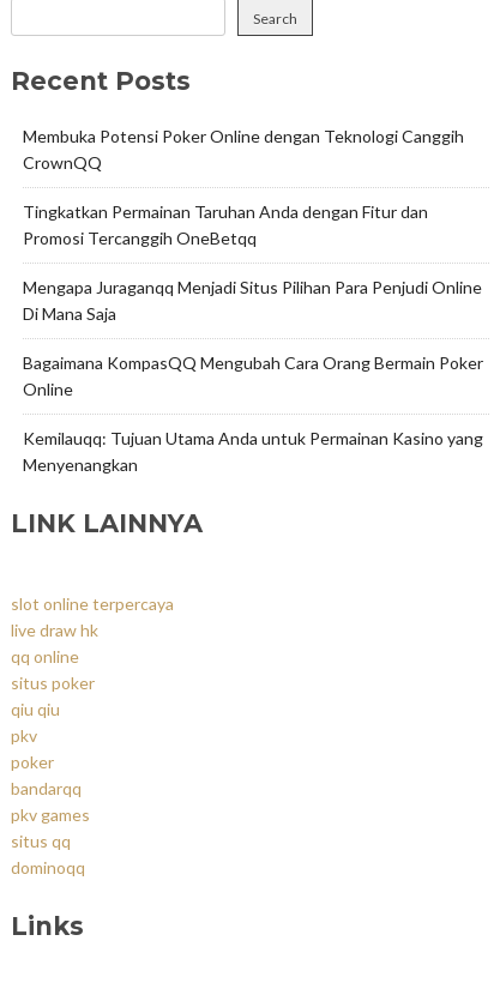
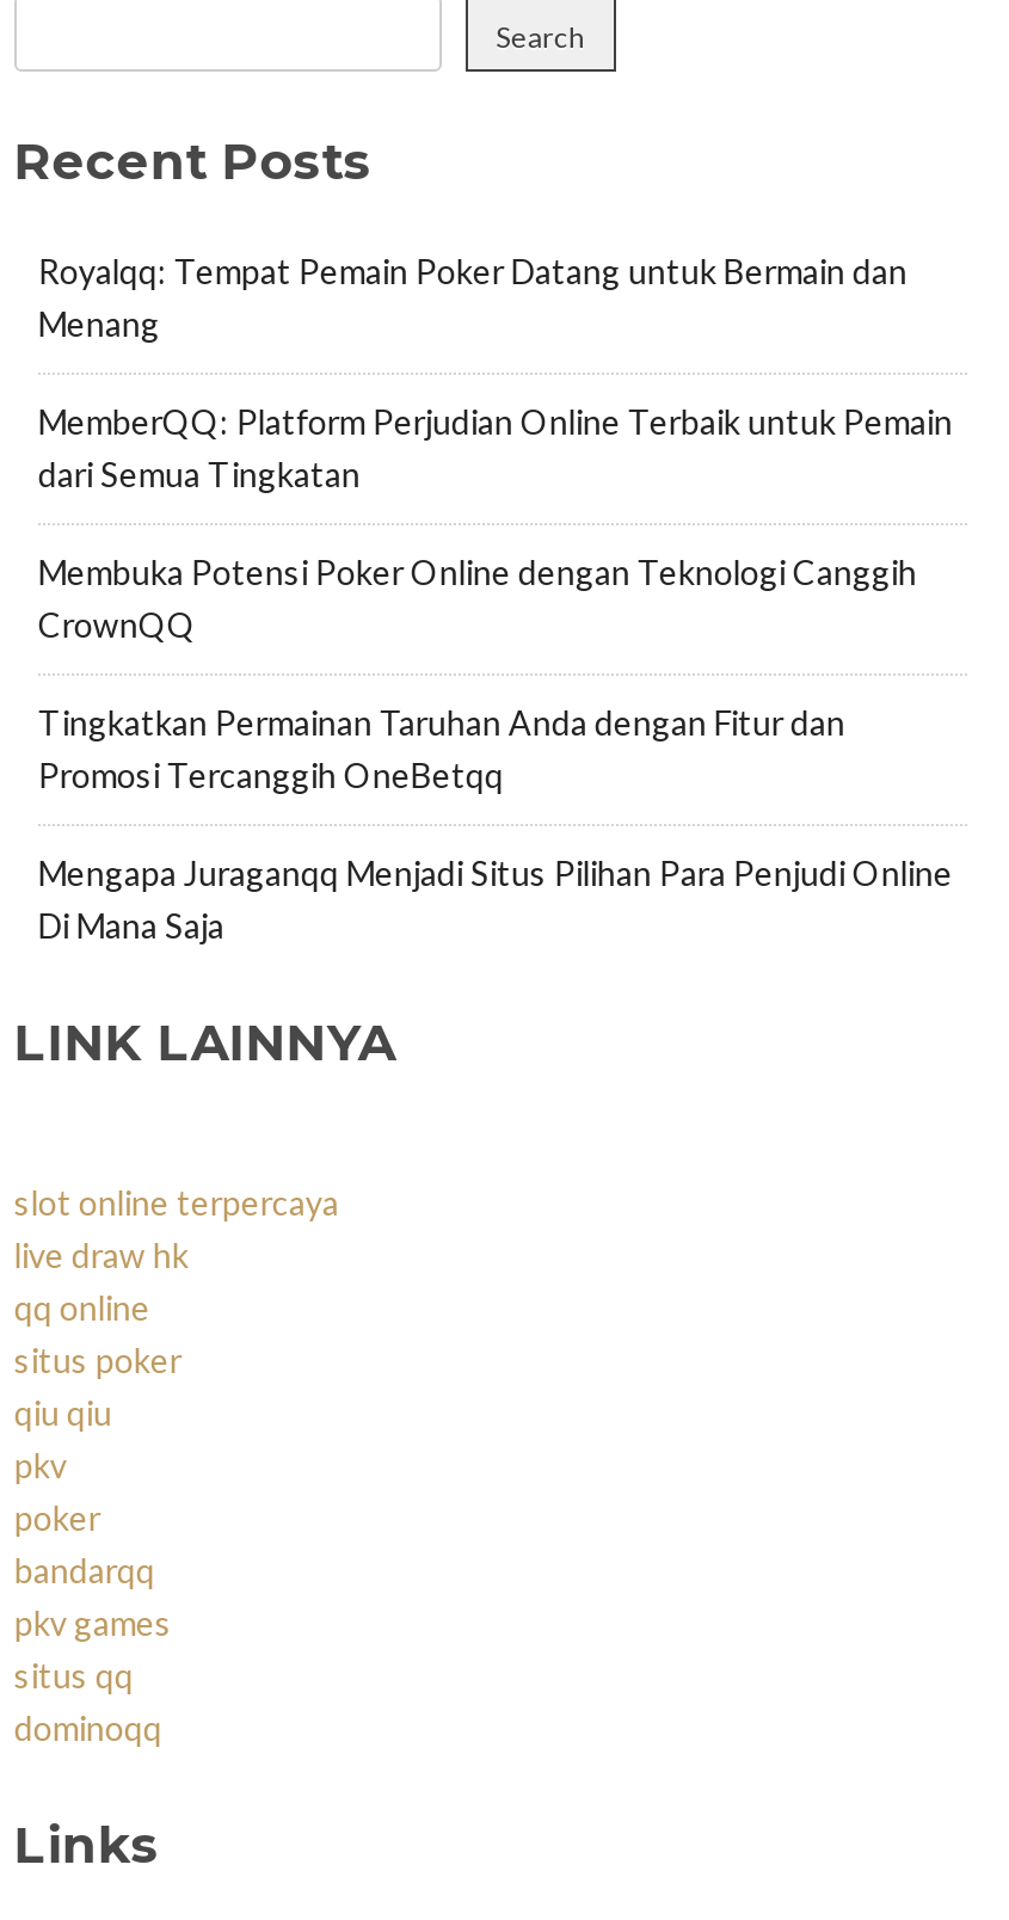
+ Royalqq: Tempat Pemain Poker Datang untuk Bermain dan
+ Menang
+ MemberQQ: Platform Perjudian Online Terbaik untuk Pemain
+ dari Semua Tingkatan

moved down: Membuka Potensi Poker Online dengan Teknologi Canggih | CrownQQ | Tingkatkan Permainan Taruhan Anda dengan Fitur dan | Promosi Tercanggih OneBetqq | Mengapa Juraganqq Menjadi Situs Pilihan Para Penjudi Online | Di Mana Saja

- Bagaimana KompasQQ Mengubah Cara Orang Bermain Poker
- Online
- Kemilauqq: Tujuan Utama Anda untuk Permainan Kasino yang
- Menyenangkan
